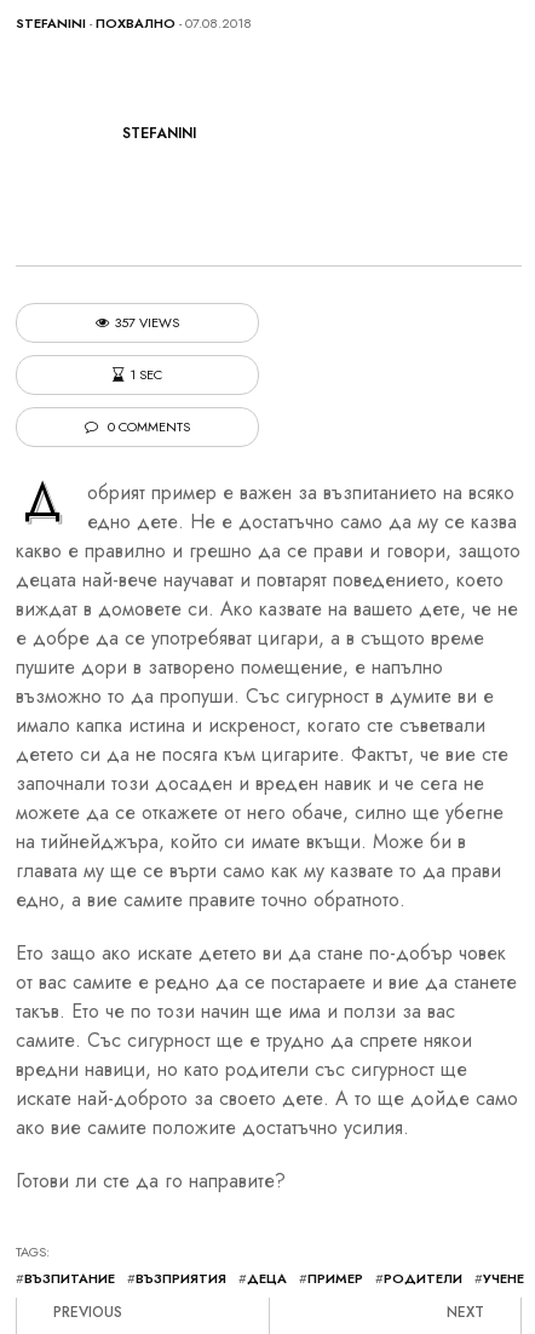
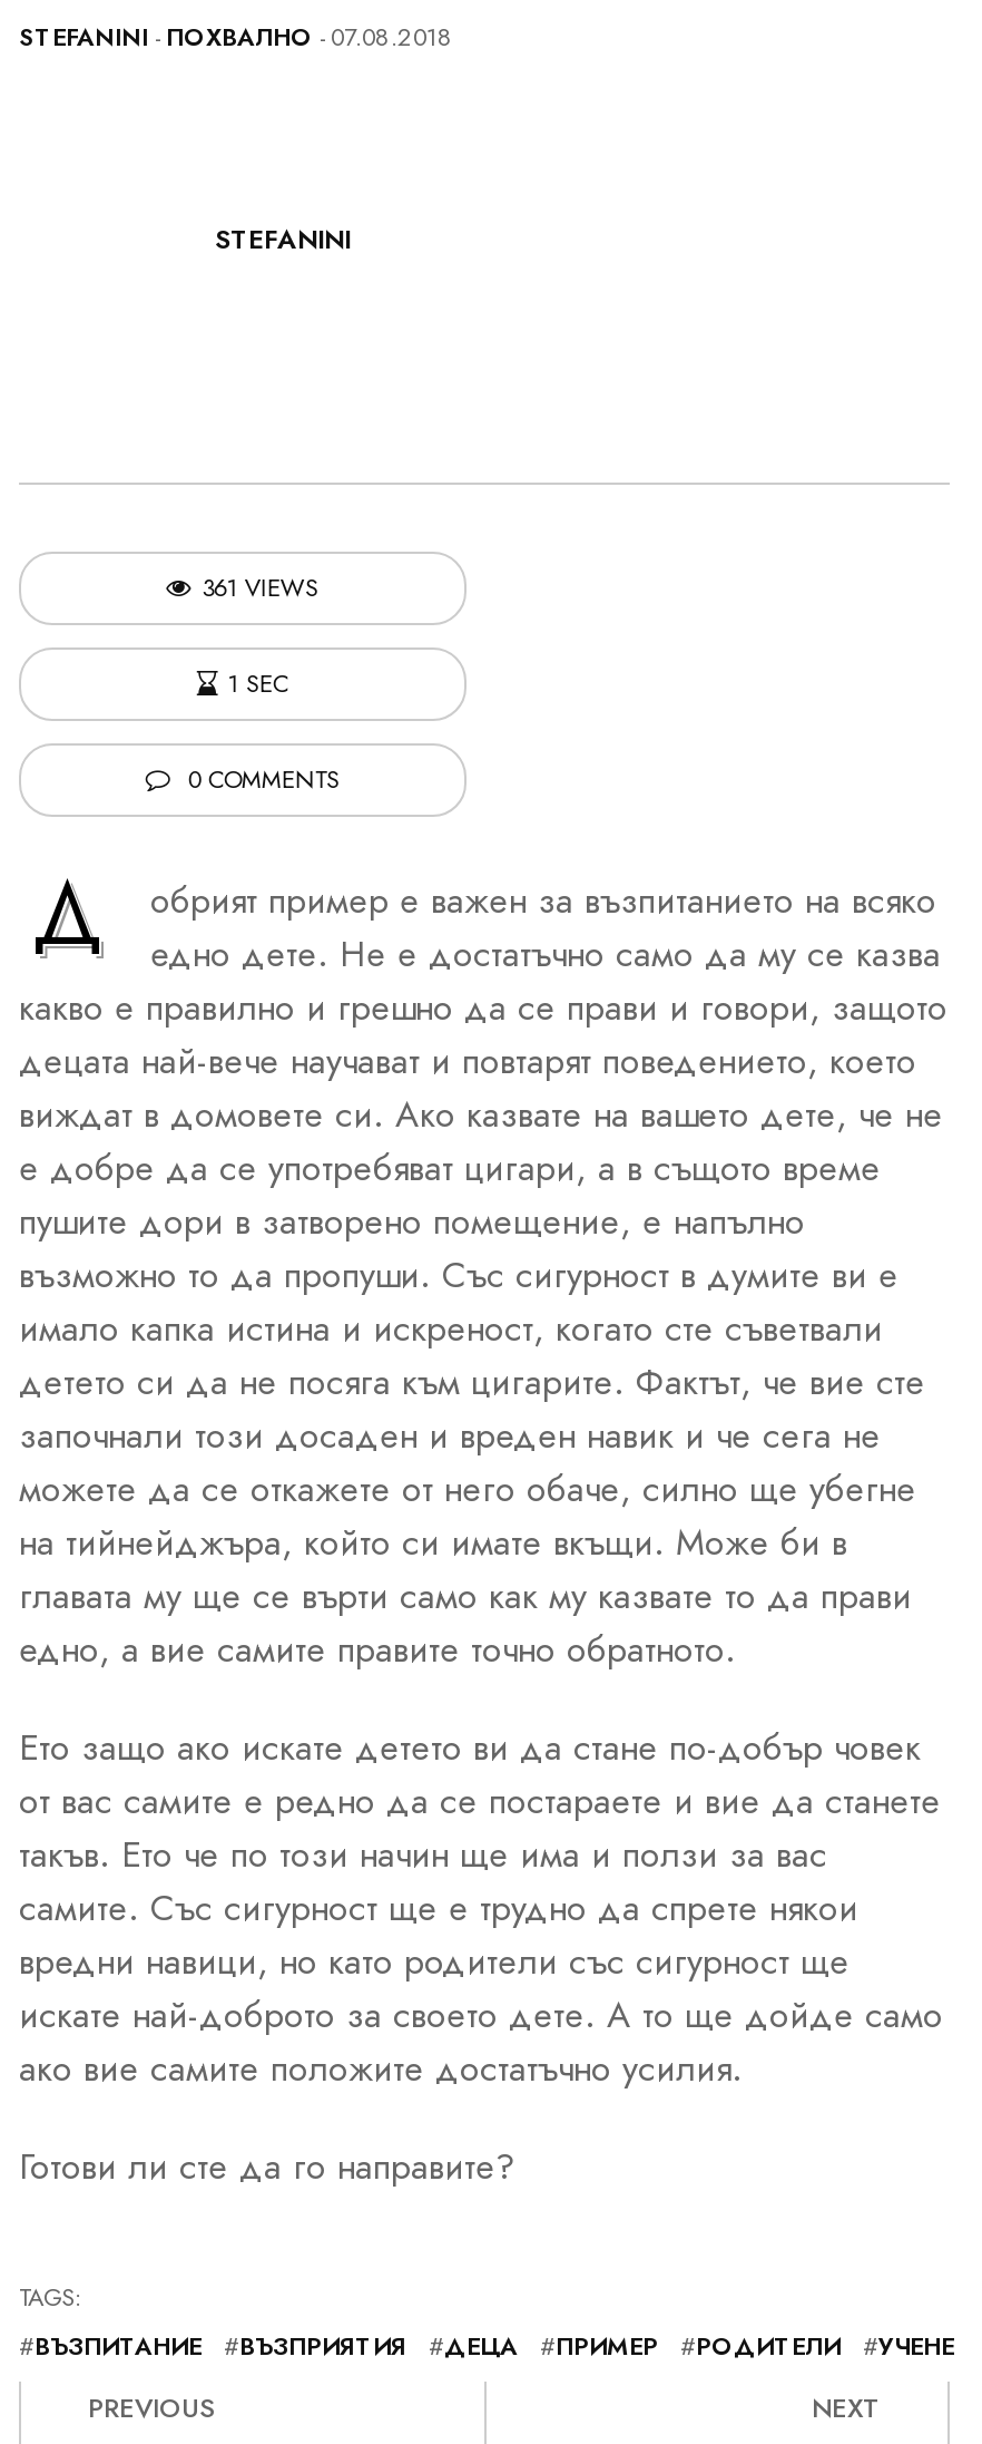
- 357 VIEWS
+ 361 VIEWS
